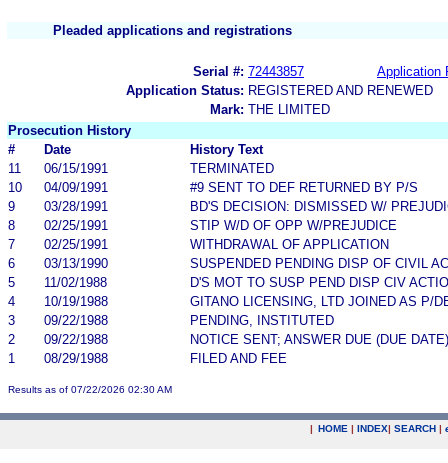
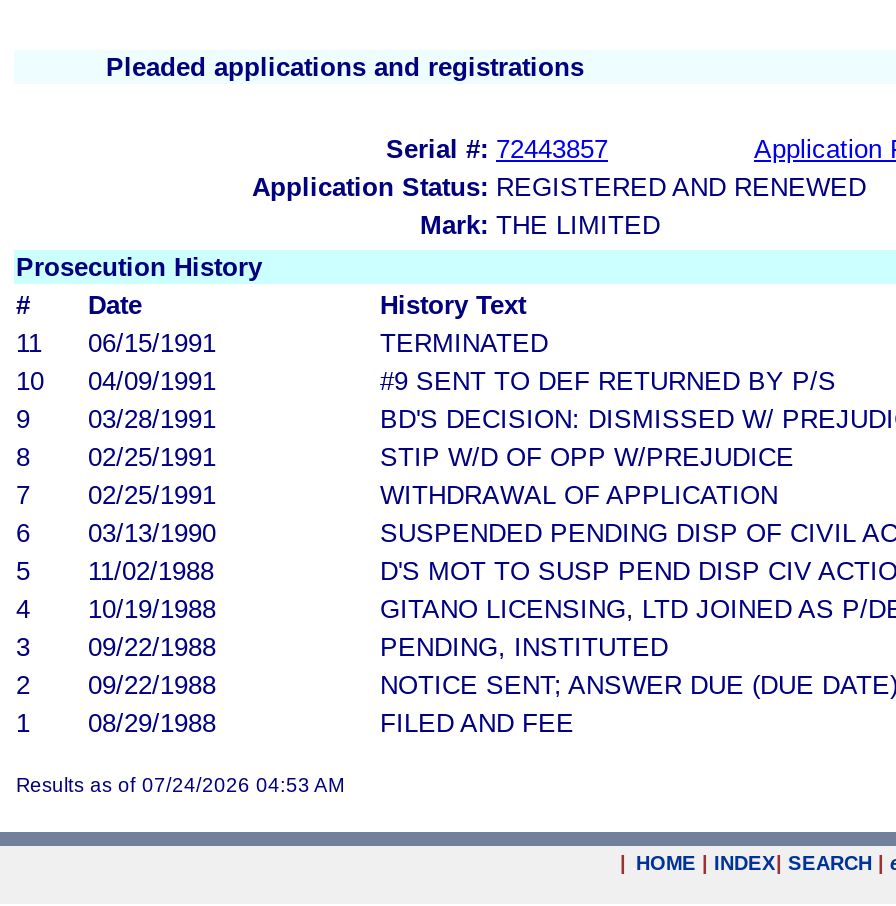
- Results as of 07/22/2026 02:30 AM
+ Results as of 07/24/2026 04:53 AM
